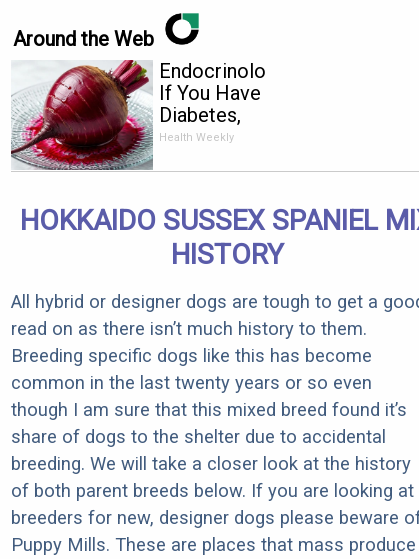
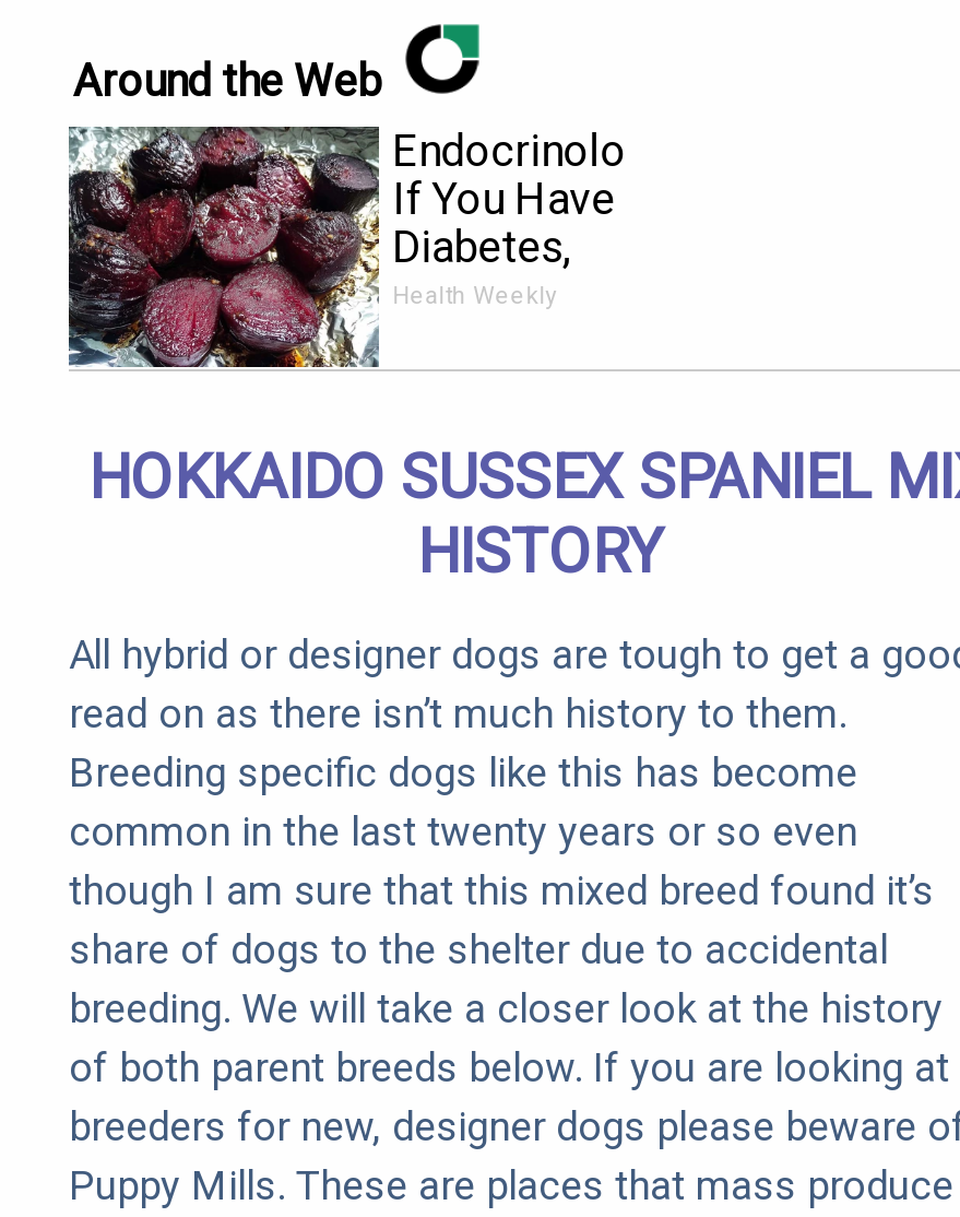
- [image]
+ [image]
